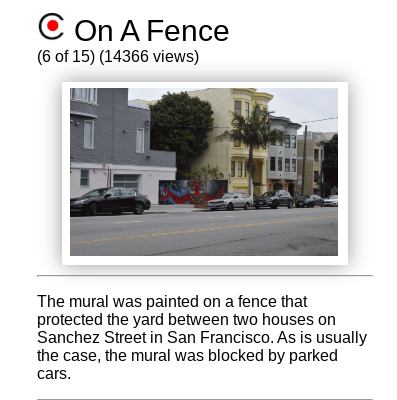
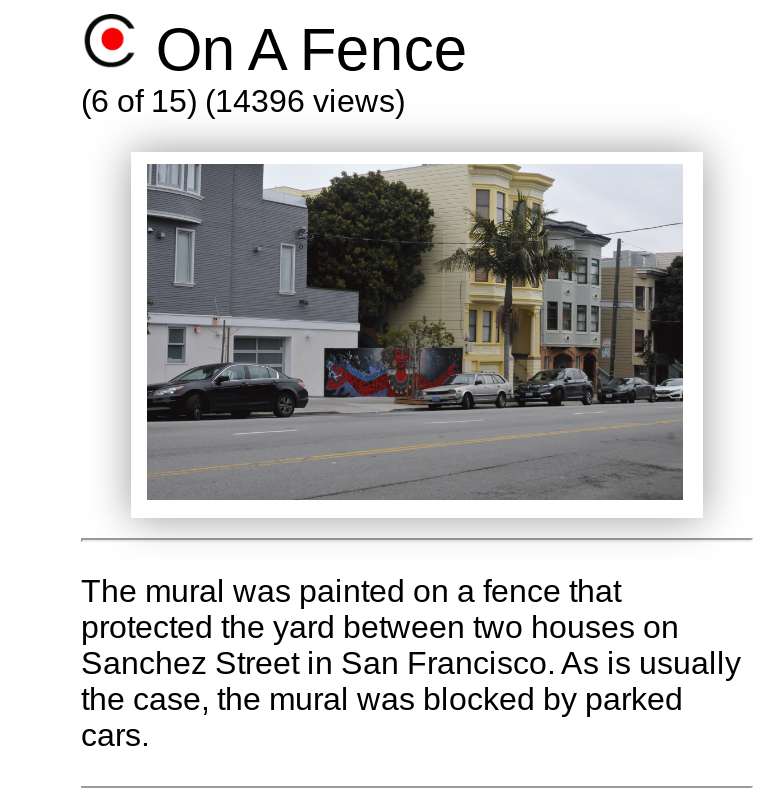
- (6 of 15) (14366 views)
+ (6 of 15) (14396 views)
